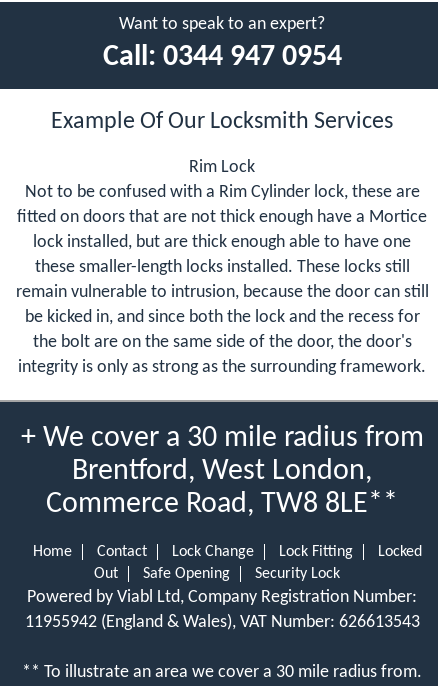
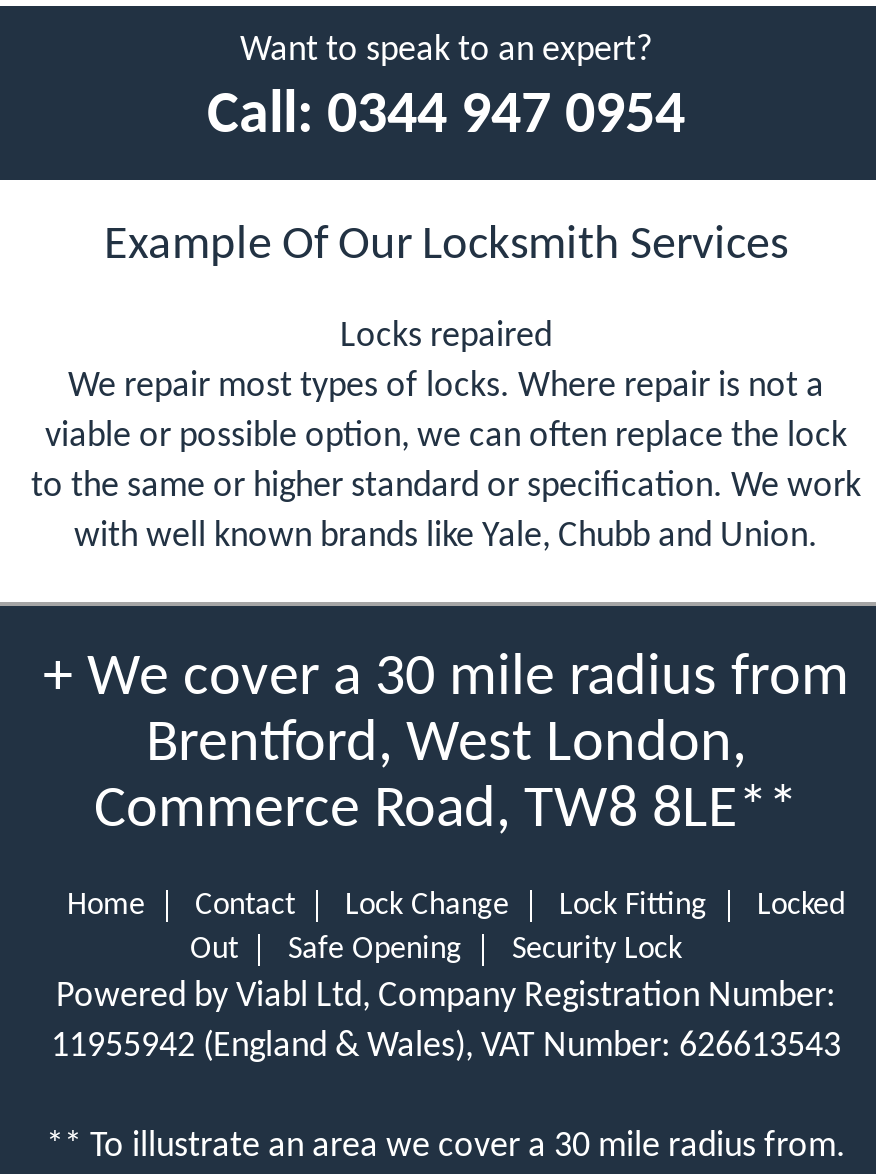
- Rim Lock
- Not to be confused with a Rim Cylinder lock, these are
- fitted on doors that are not thick enough have a Mortice
- lock installed, but are thick enough able to have one
- these smaller-length locks installed. These locks still
- remain vulnerable to intrusion, because the door can still
- be kicked in, and since both the lock and the recess for
- the bolt are on the same side of the door, the door's
- integrity is only as strong as the surrounding framework.
+ Locks repaired
+ We repair most types of locks. Where repair is not a
+ viable or possible option, we can often replace the lock
+ to the same or higher standard or specification. We work
+ with well known brands like Yale, Chubb and Union.
